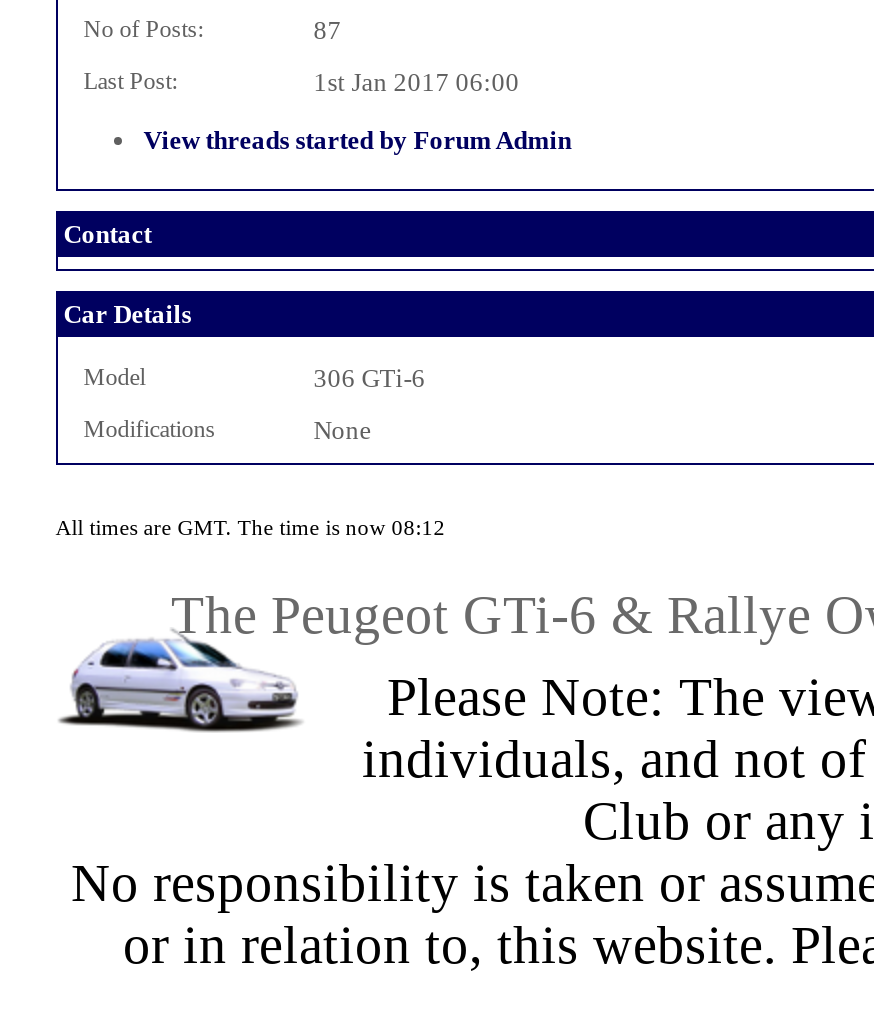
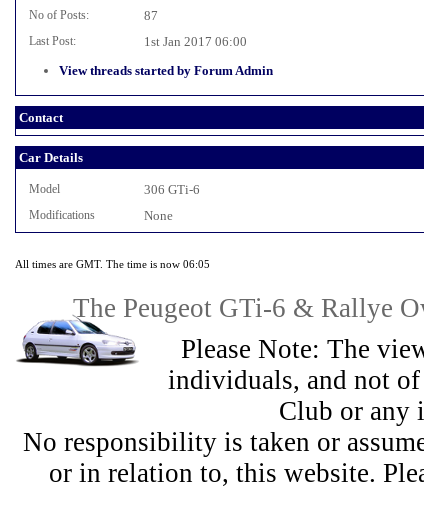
- All times are GMT. The time is now 08:12
+ All times are GMT. The time is now 06:05
